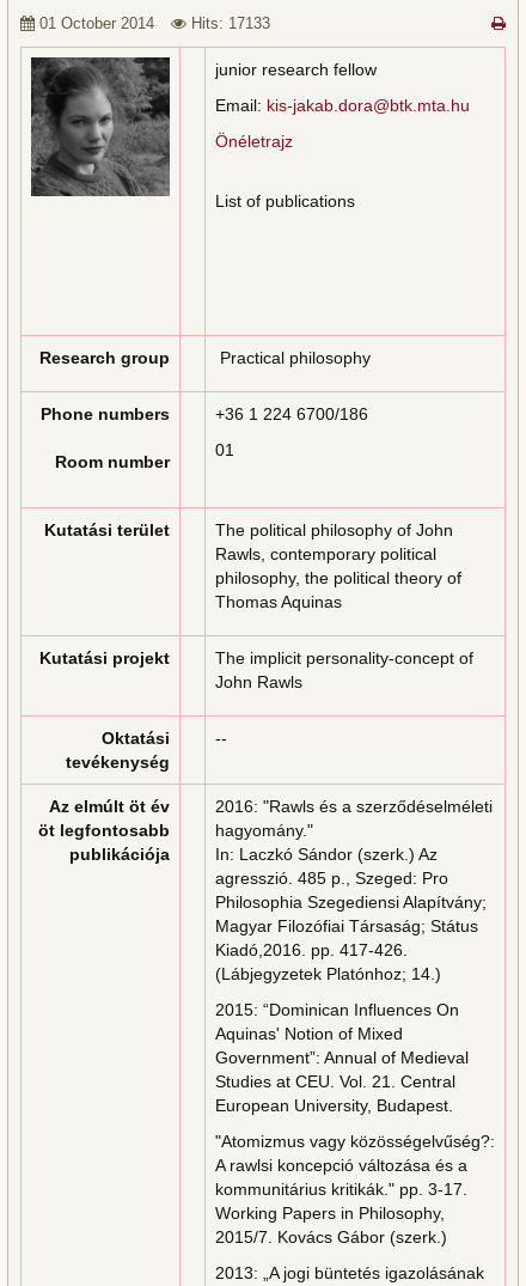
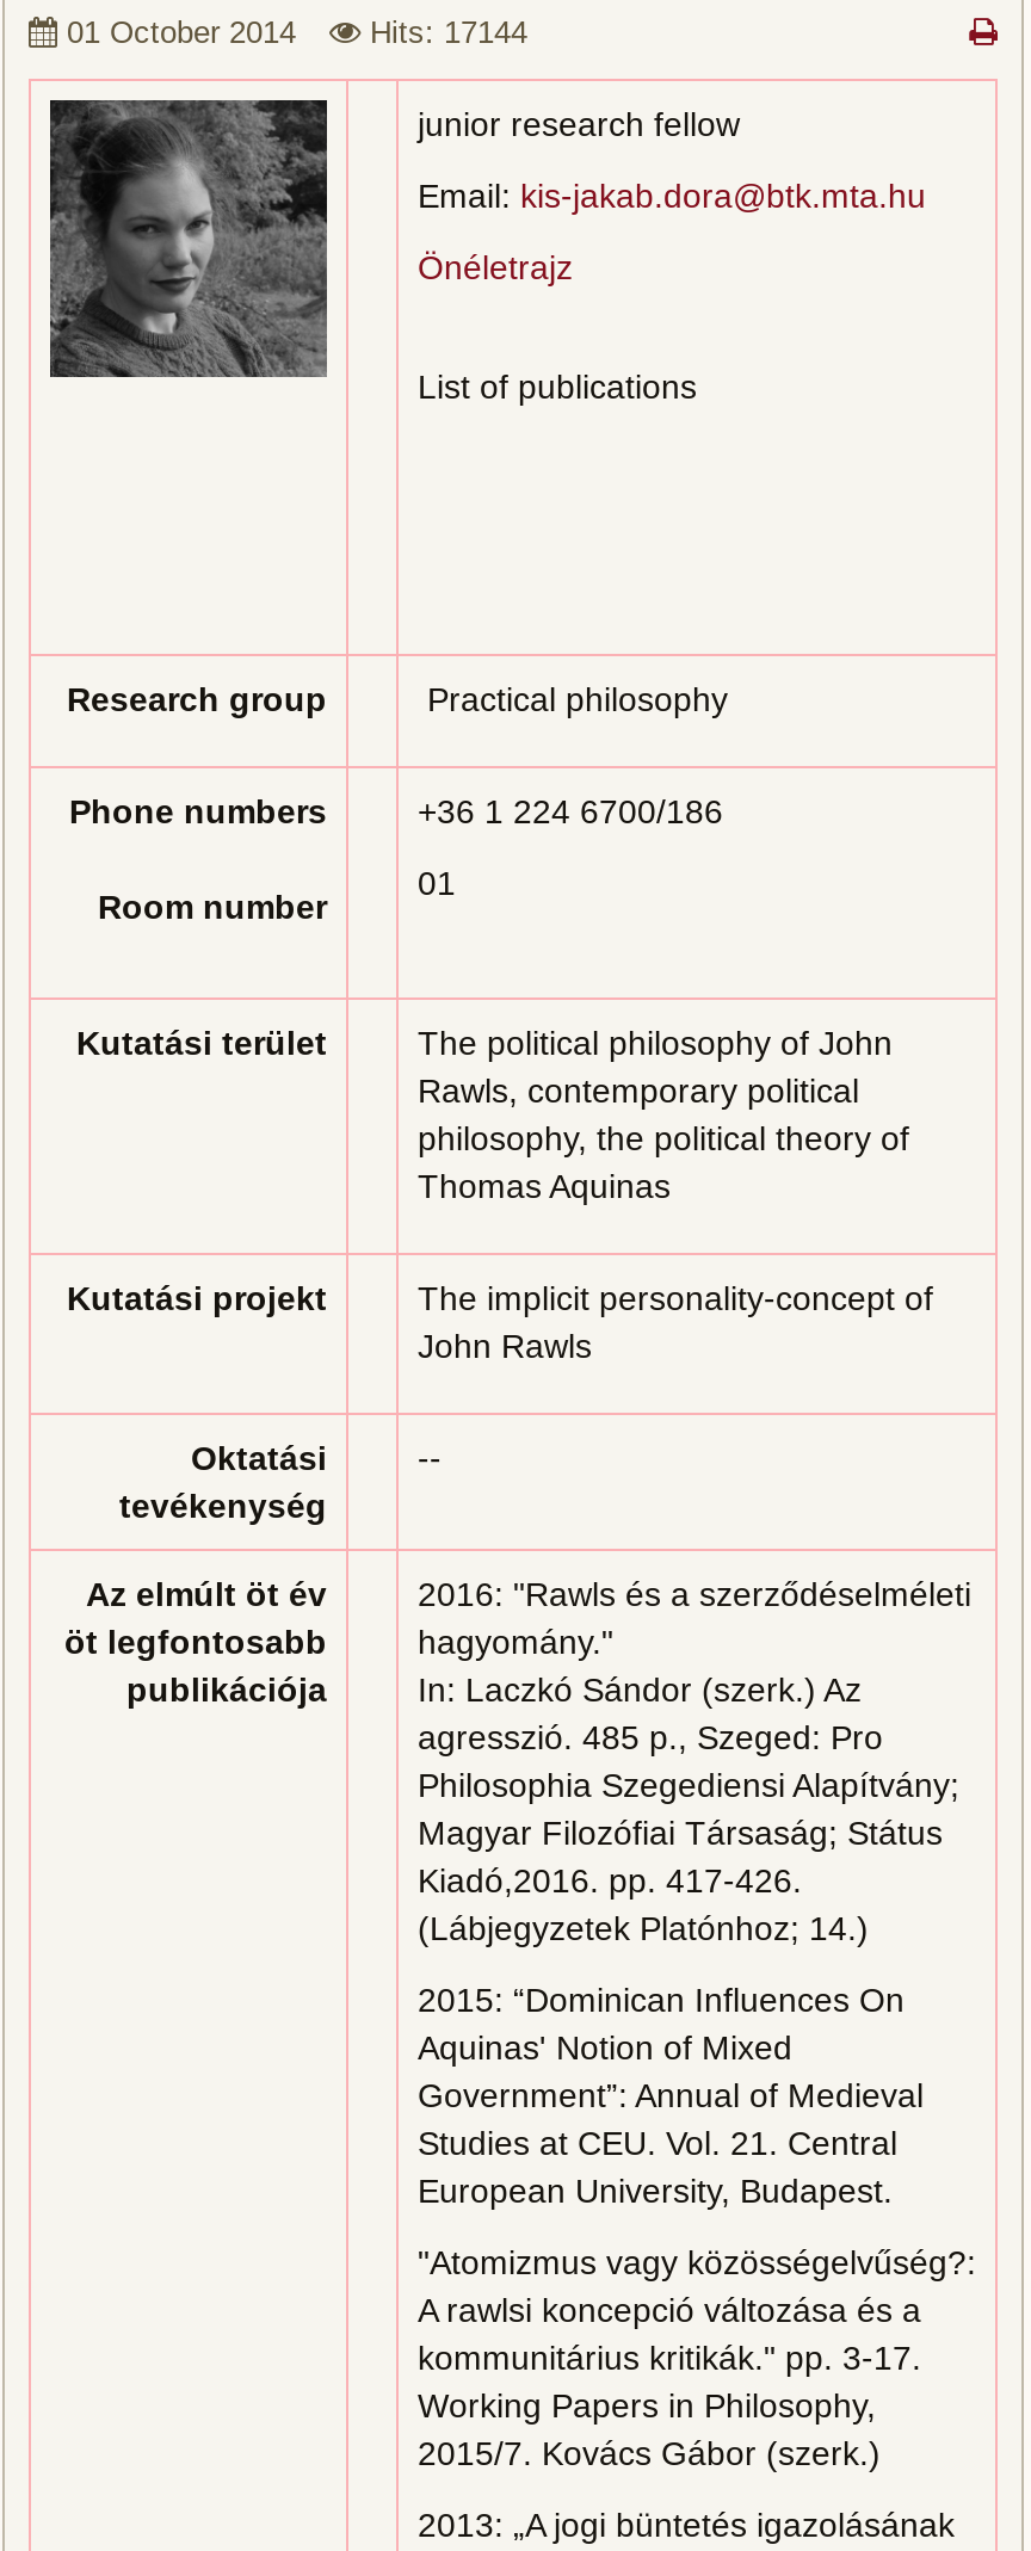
- Hits: 17133
+ Hits: 17144
